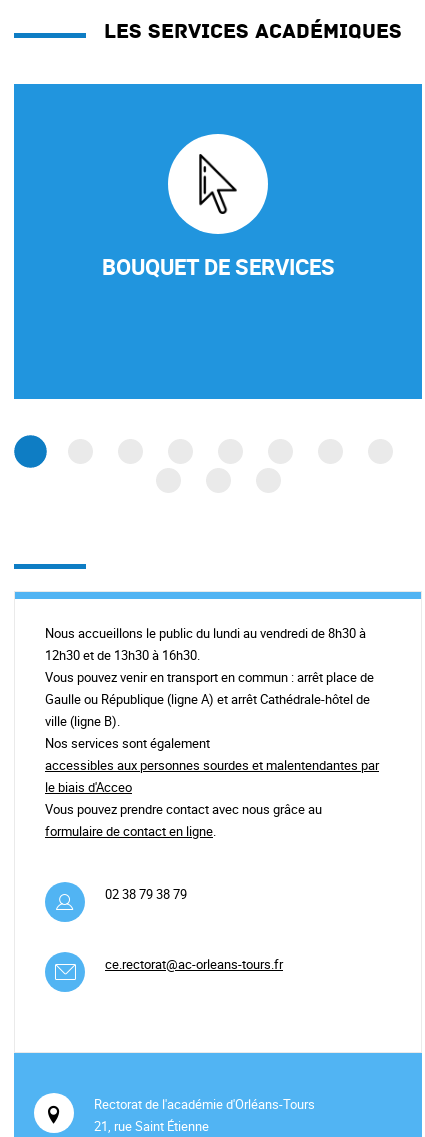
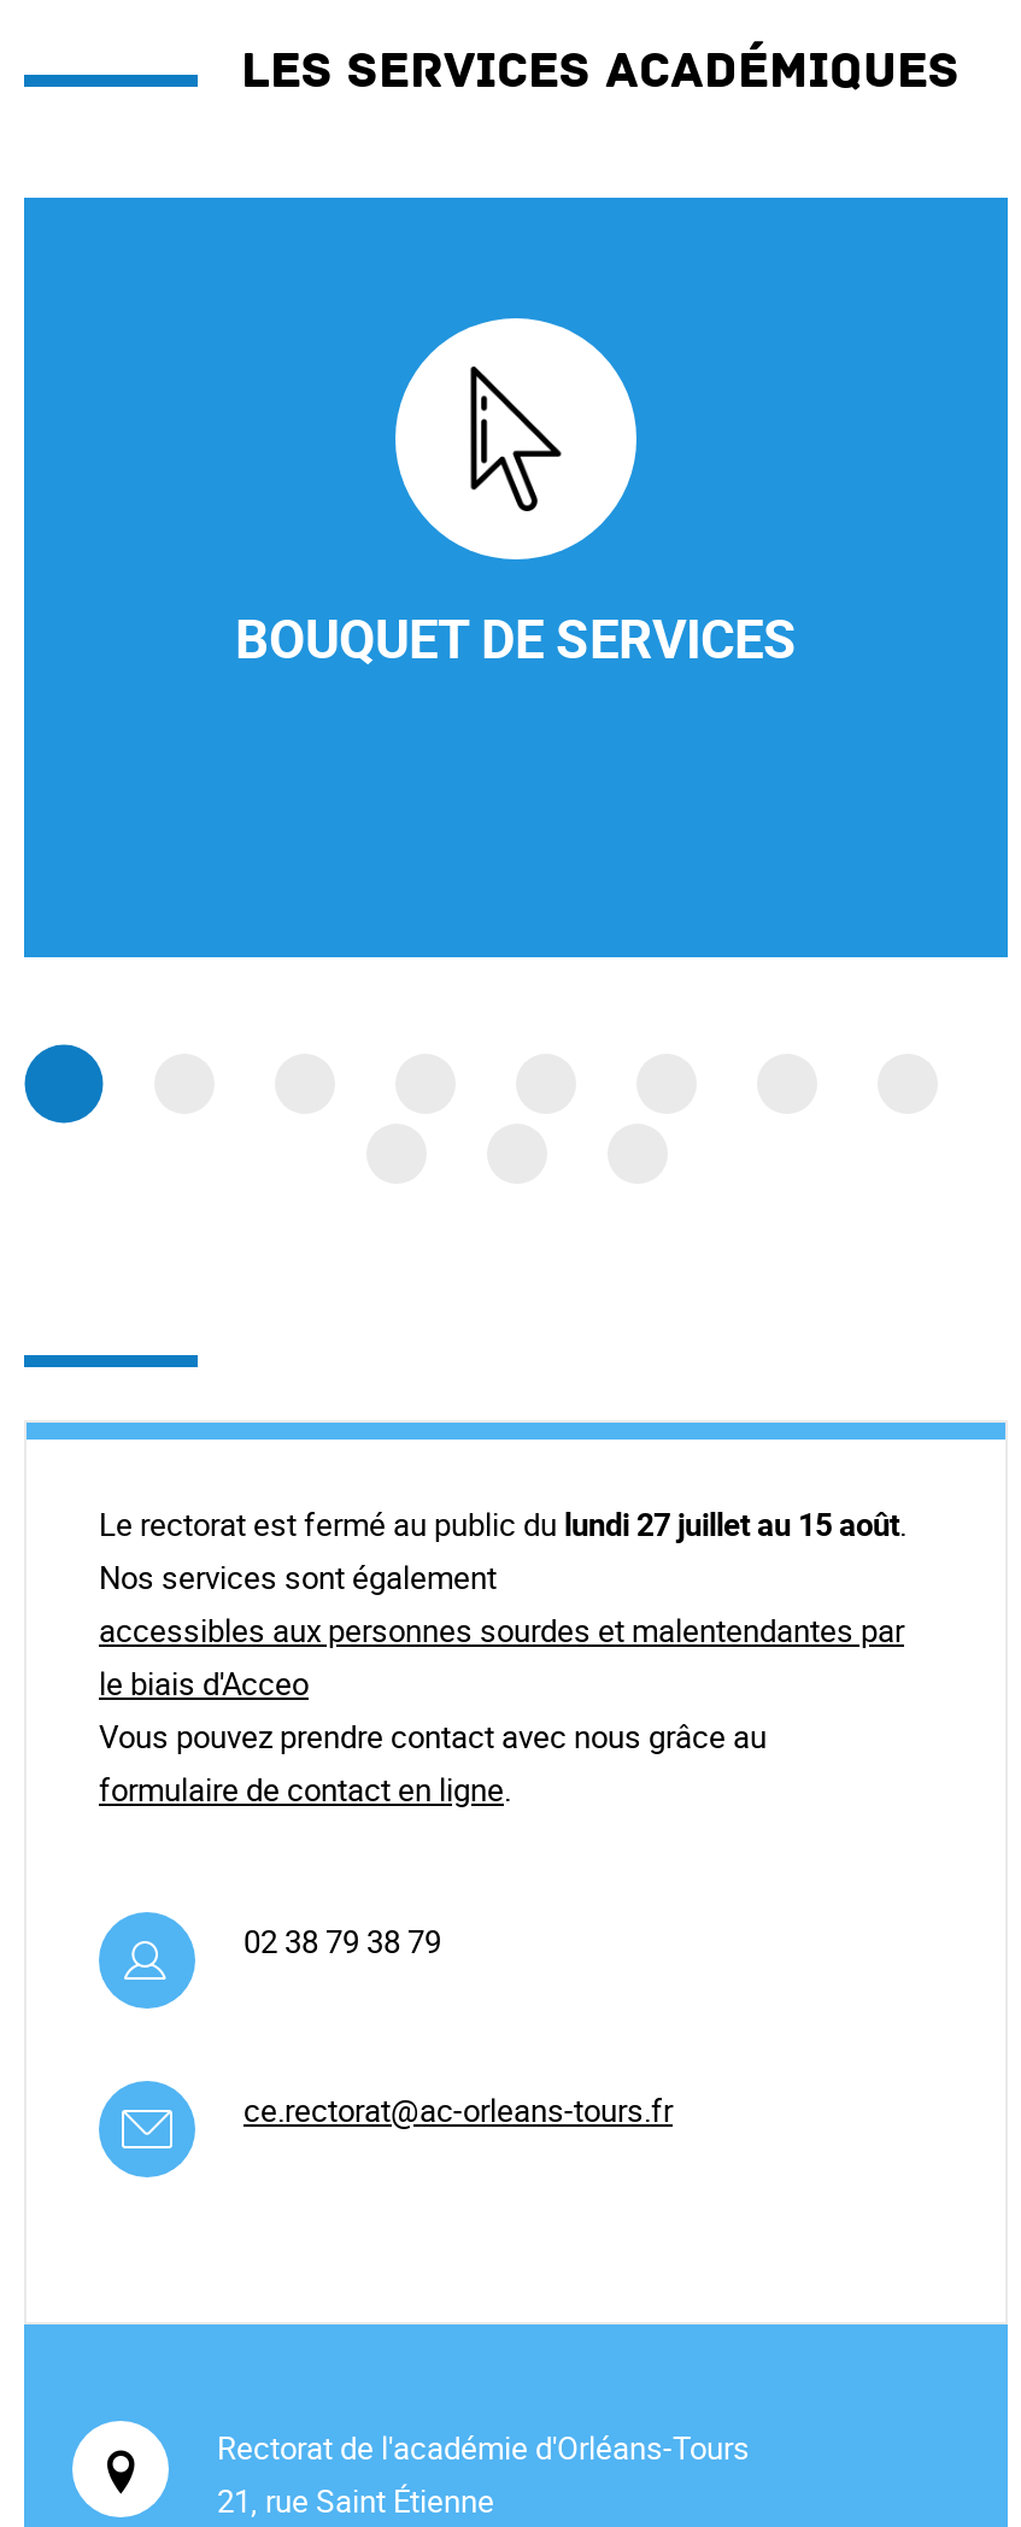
- Nous accueillons le public du lundi au vendredi de 8h30 à
- 12h30 et de 13h30 à 16h30.
- Vous pouvez venir en transport en commun : arrêt place de
- Gaulle ou République (ligne A) et arrêt Cathédrale-hôtel de
- ville (ligne B).
+ Le rectorat est fermé au public du lundi 27 juillet au 15 août.
